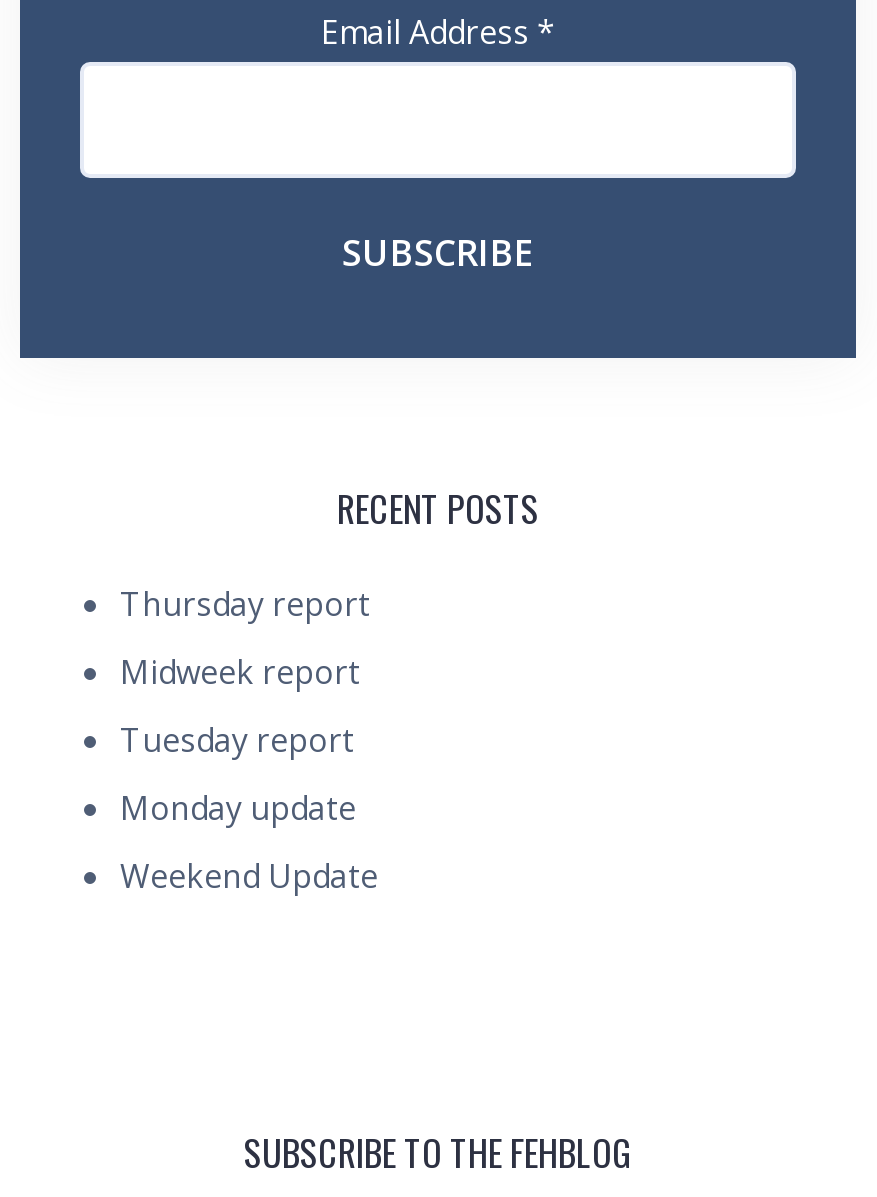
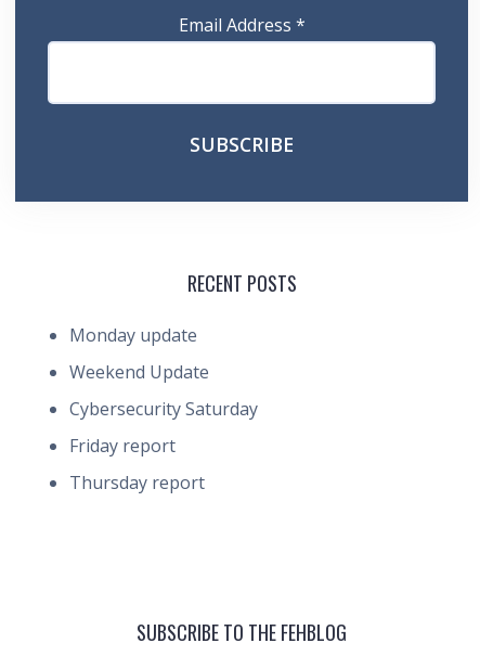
moved down: Thursday report

- Midweek report
- Tuesday report

moved up: Monday update | Weekend Update

+ Cybersecurity Saturday
+ Friday report
